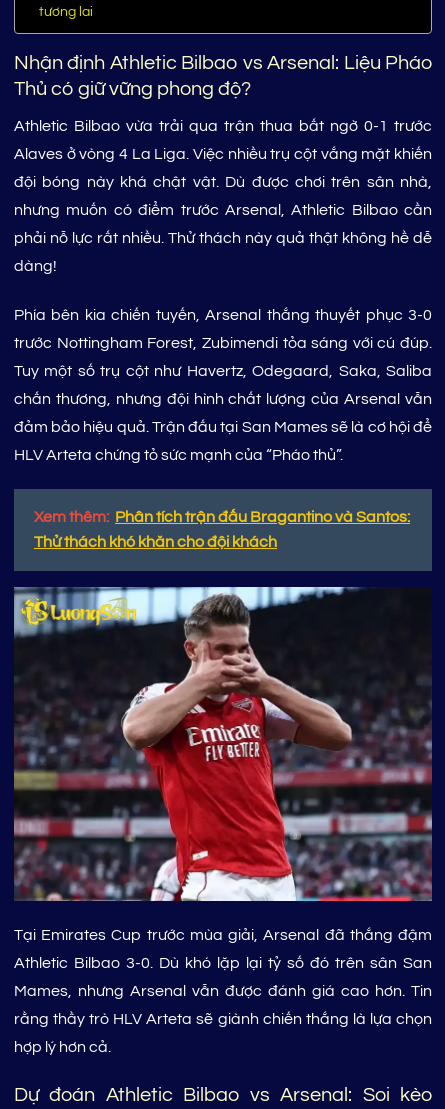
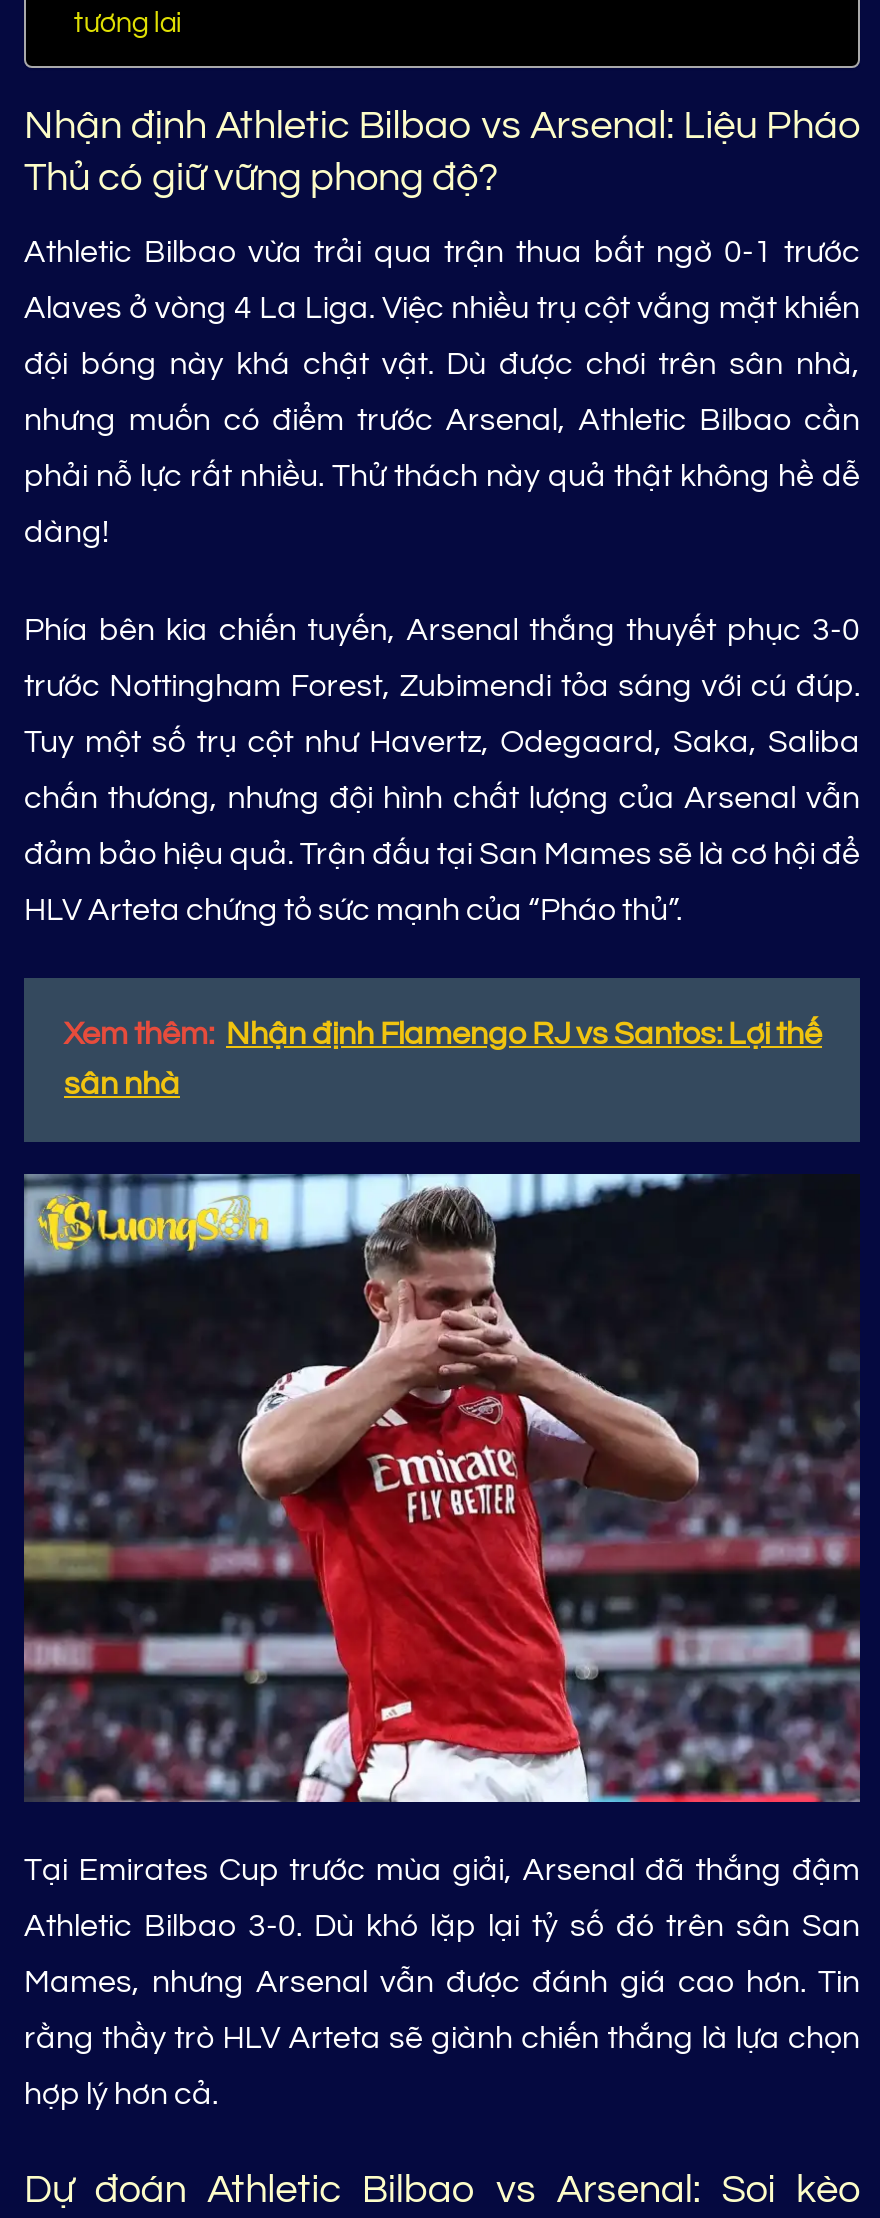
- Xem thêm: Phân tích trận đấu Bragantino và Santos:
+ Xem thêm: Nhận định Flamengo RJ vs Santos: Lợi thế

- Thử thách khó khăn cho đội khách
+ sân nhà
